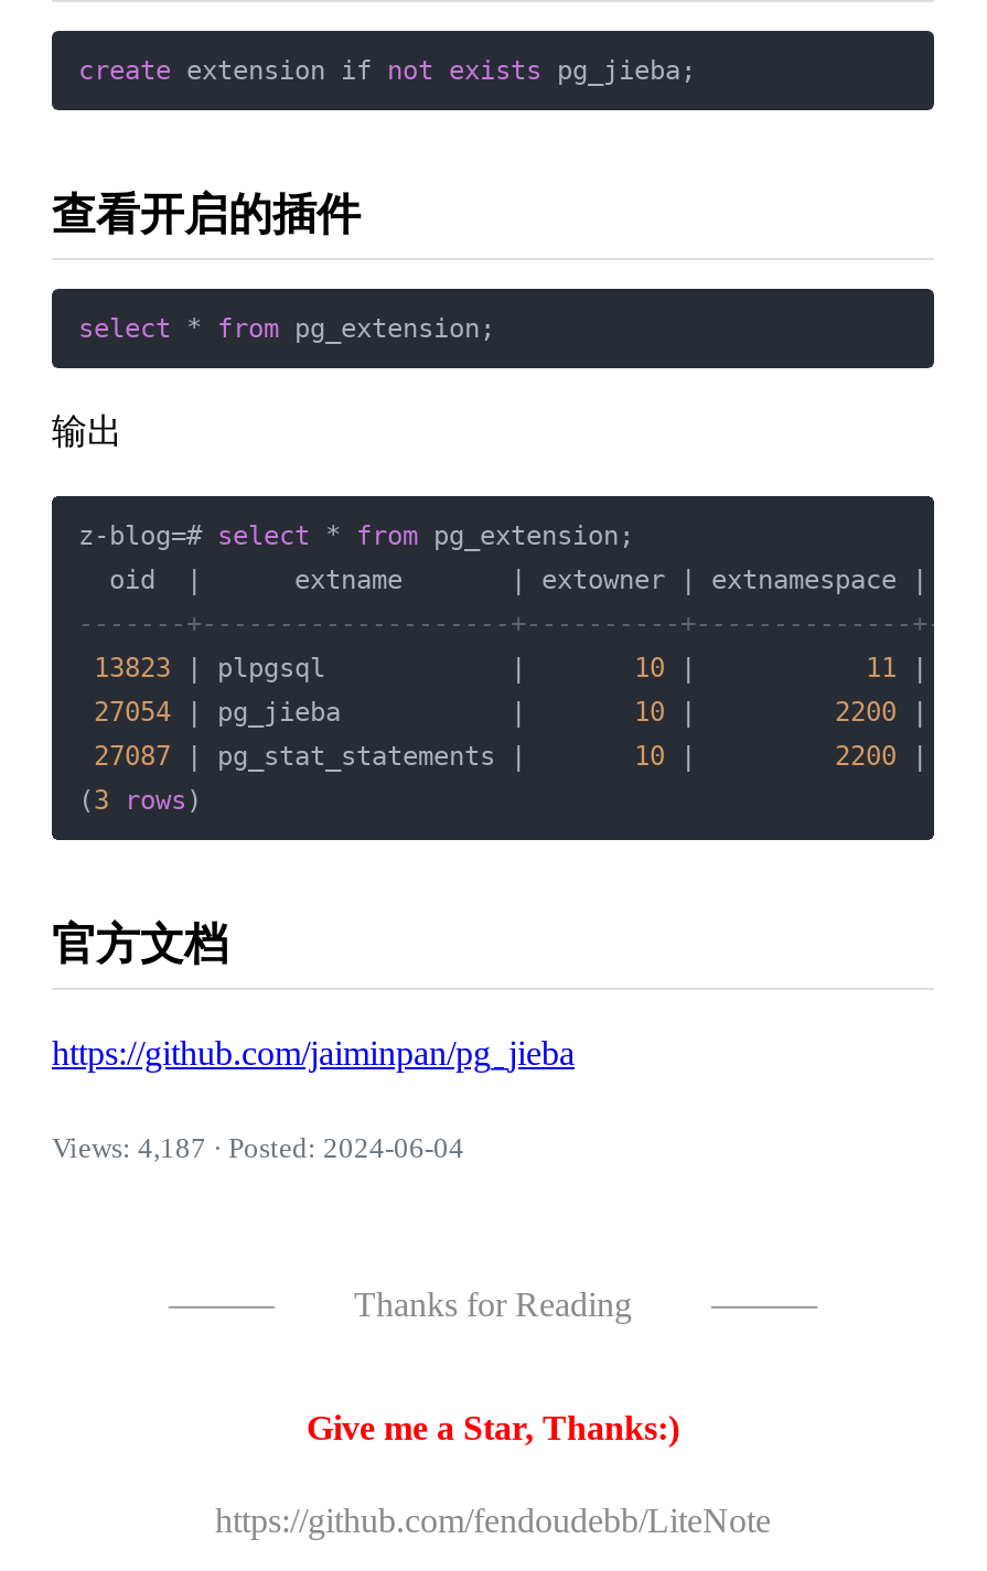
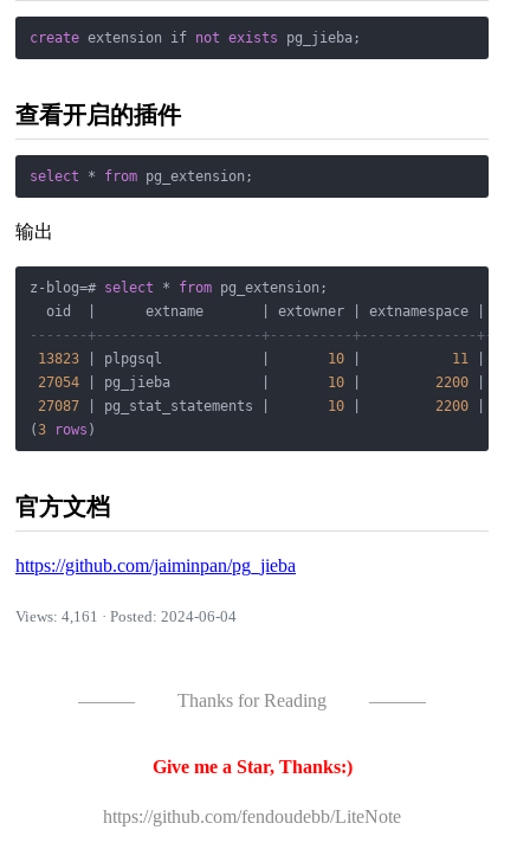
- Views: 4,187 · Posted: 2024-06-04
+ Views: 4,161 · Posted: 2024-06-04
